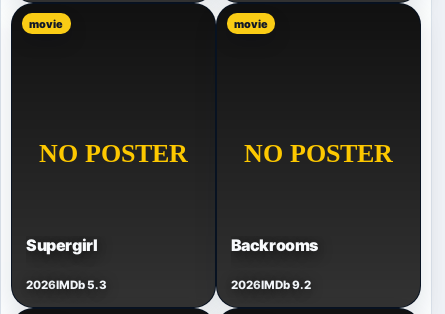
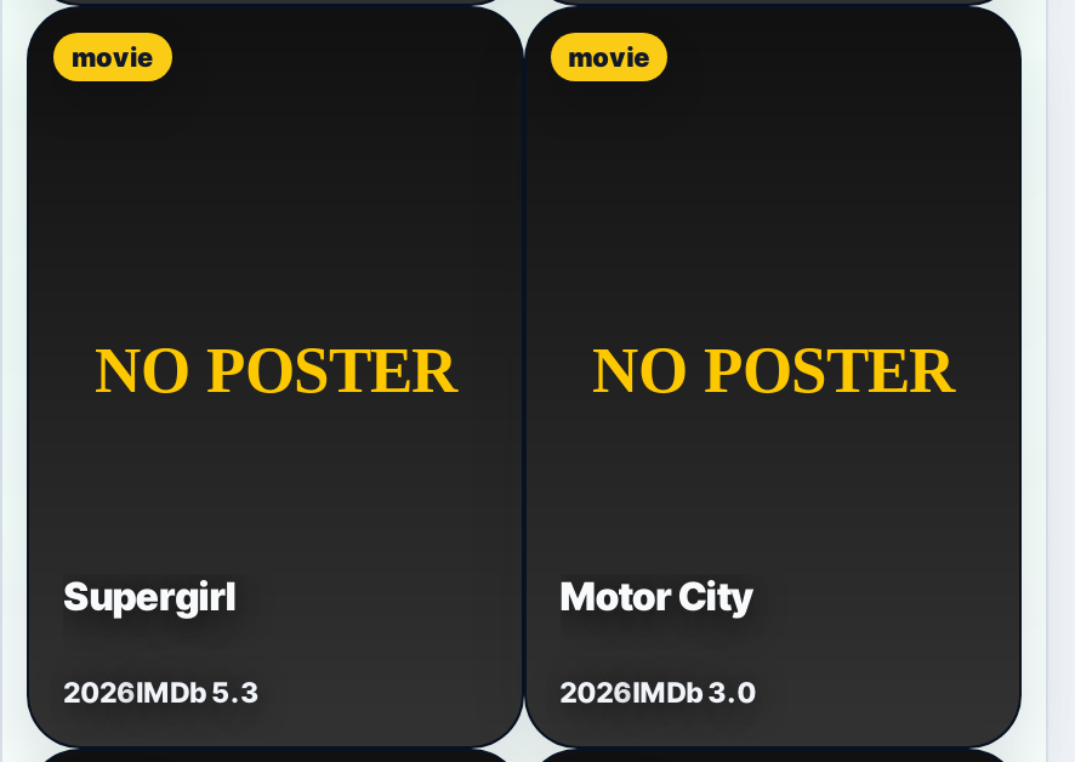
- Backrooms
+ Motor City

- 2026IMDb 9.2
+ 2026IMDb 3.0
